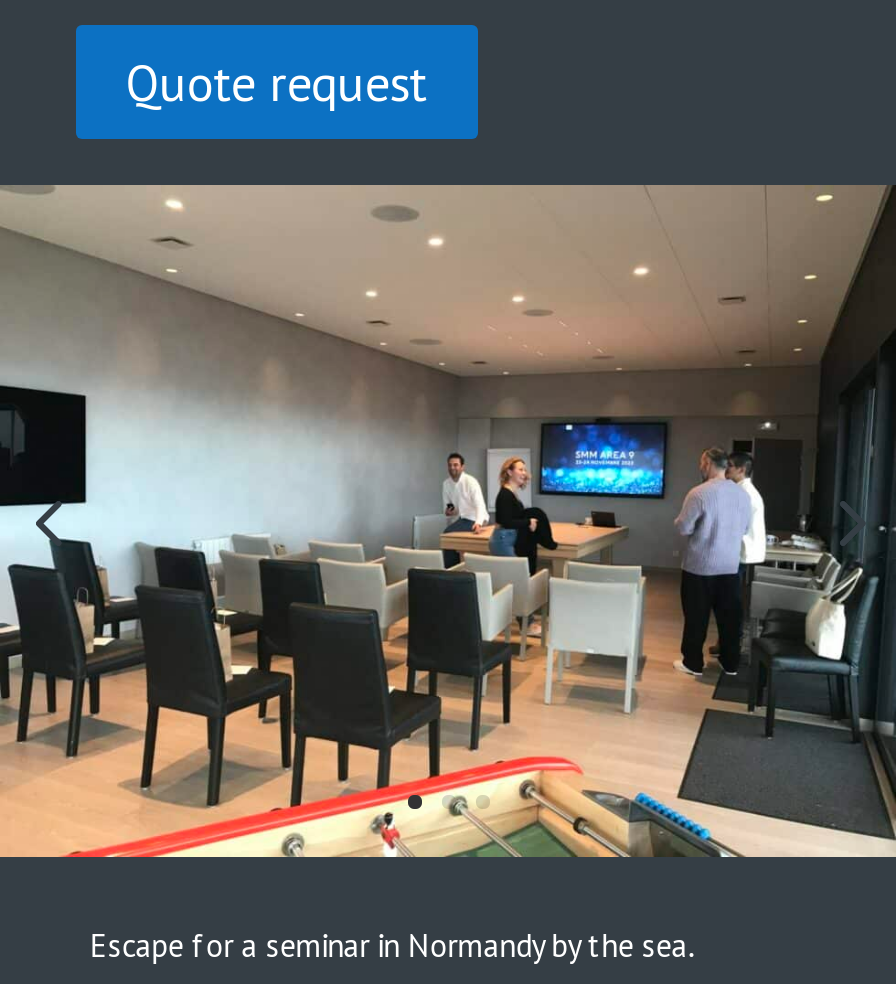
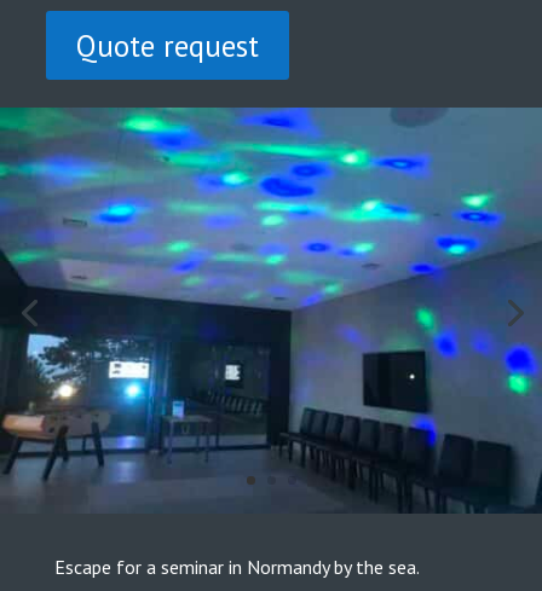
- [image]
+ [image]
